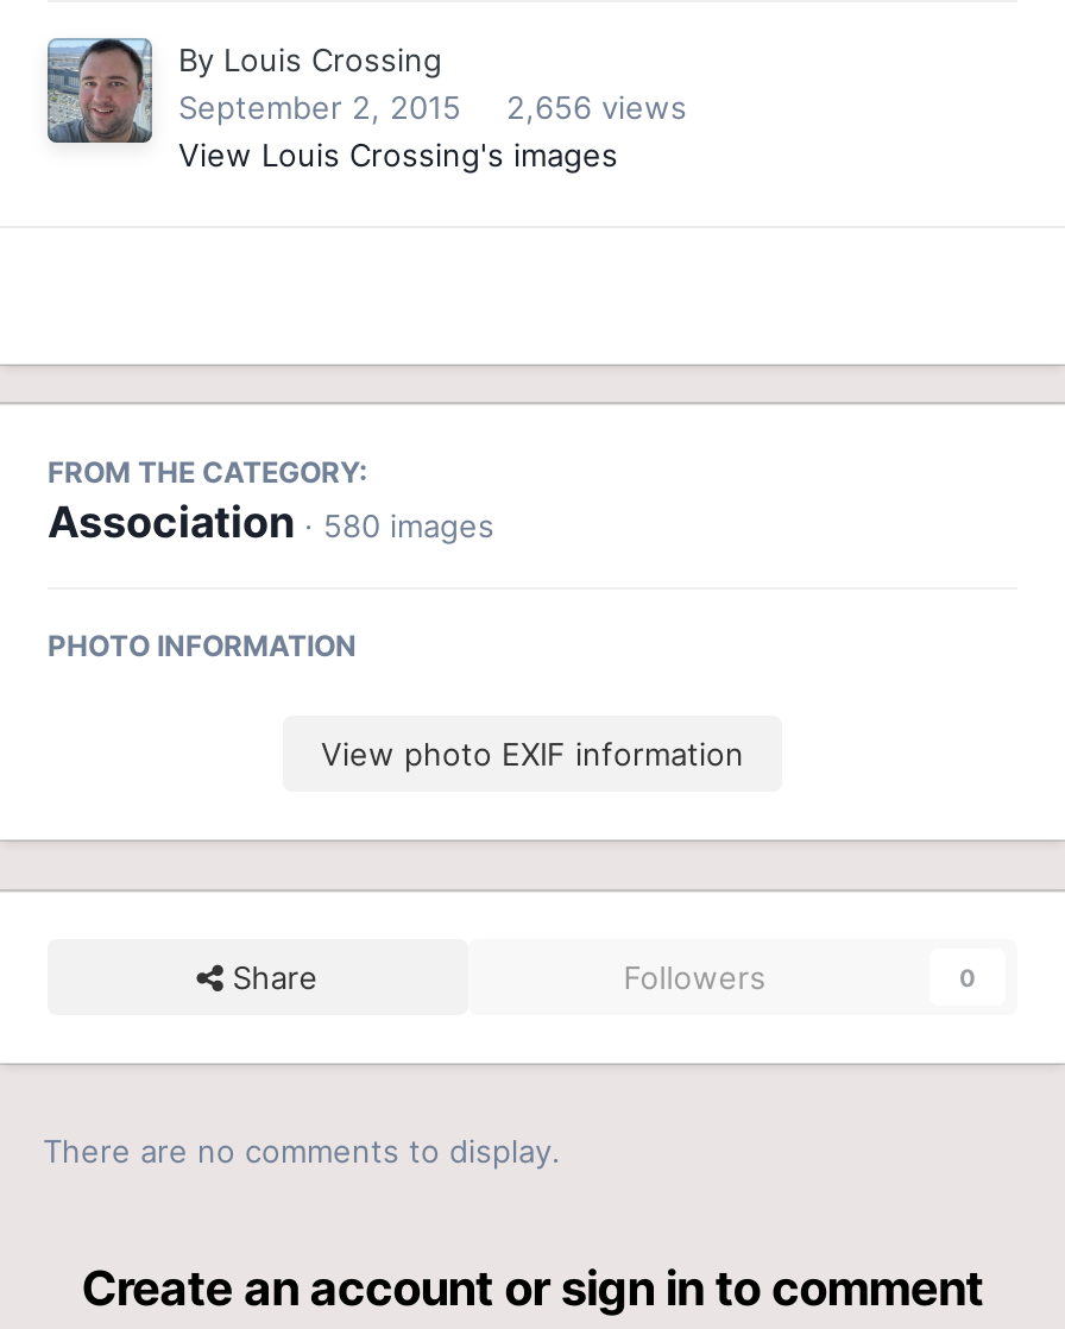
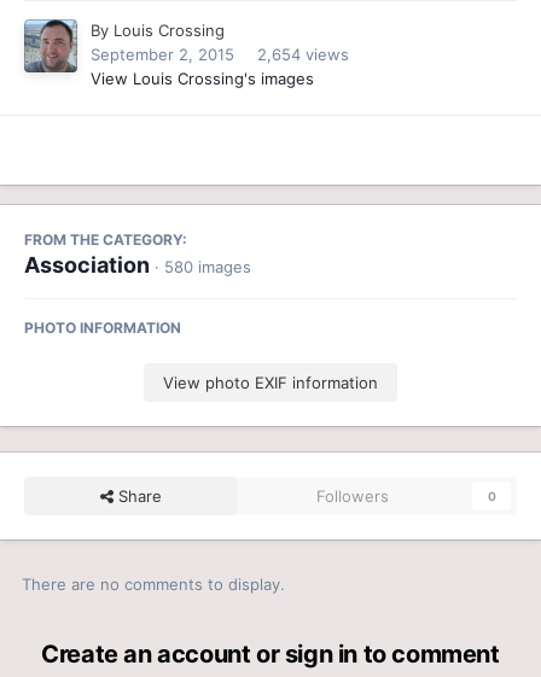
- September 2, 2015 2,656 views
+ September 2, 2015 2,654 views
